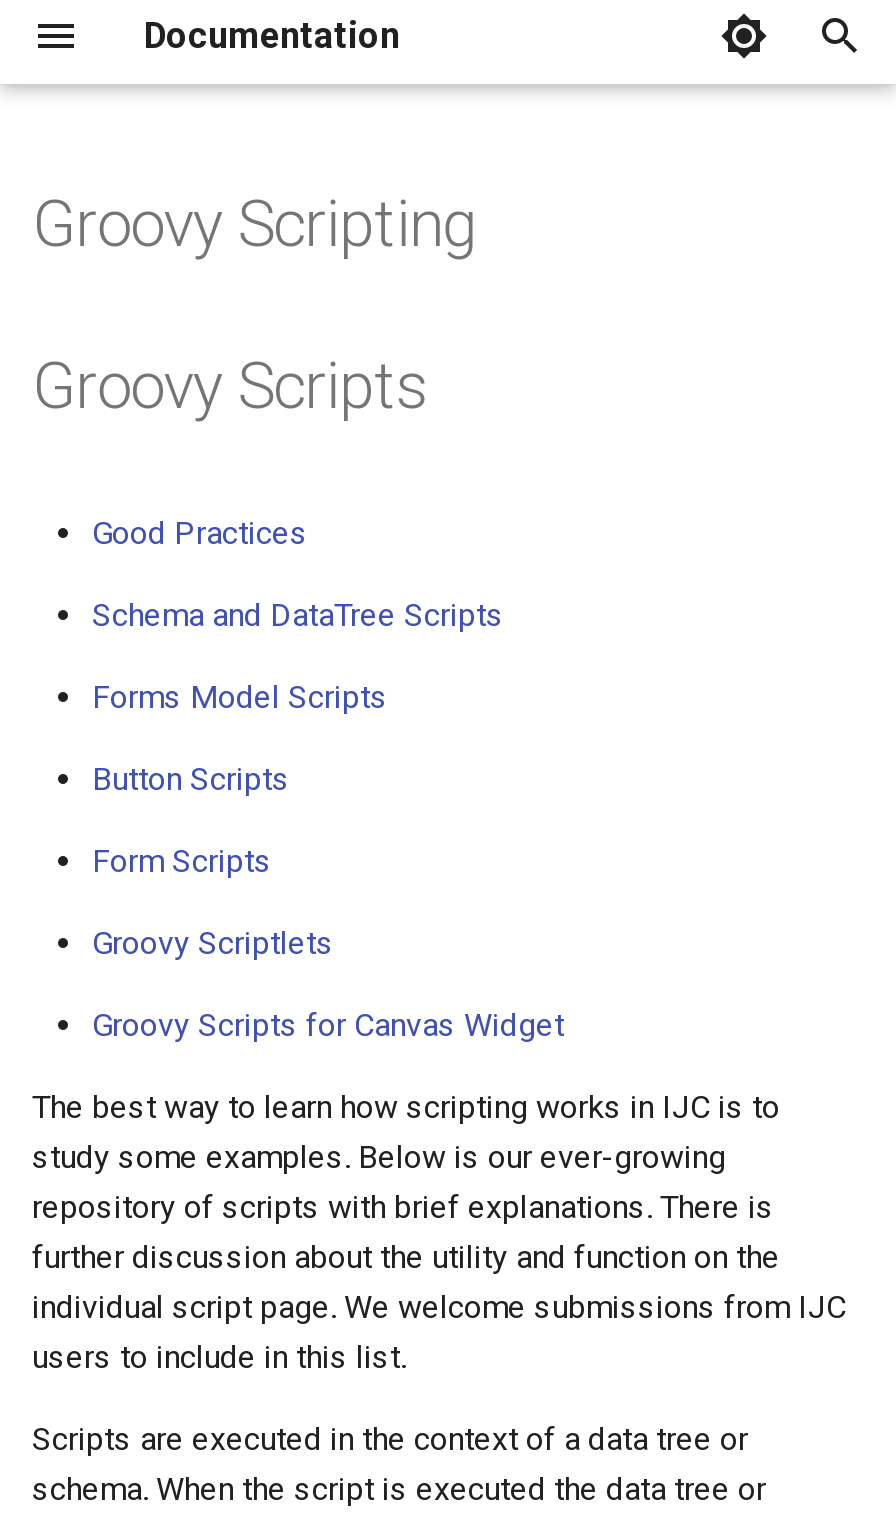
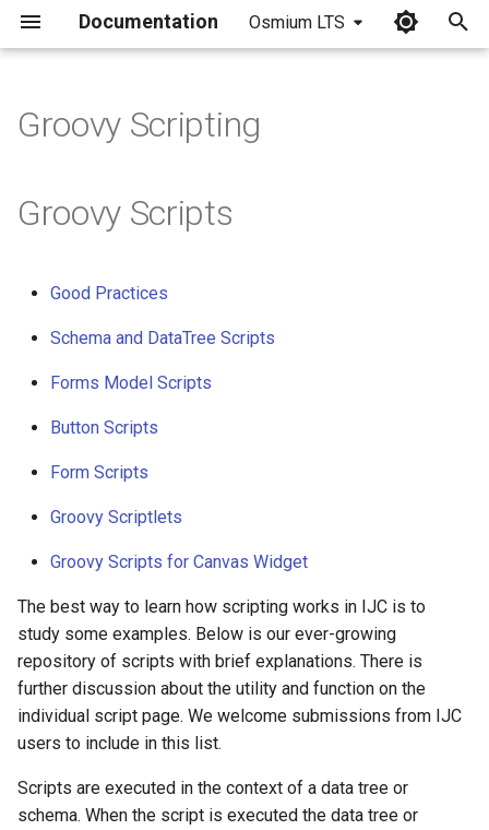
+ Osmium LTS
